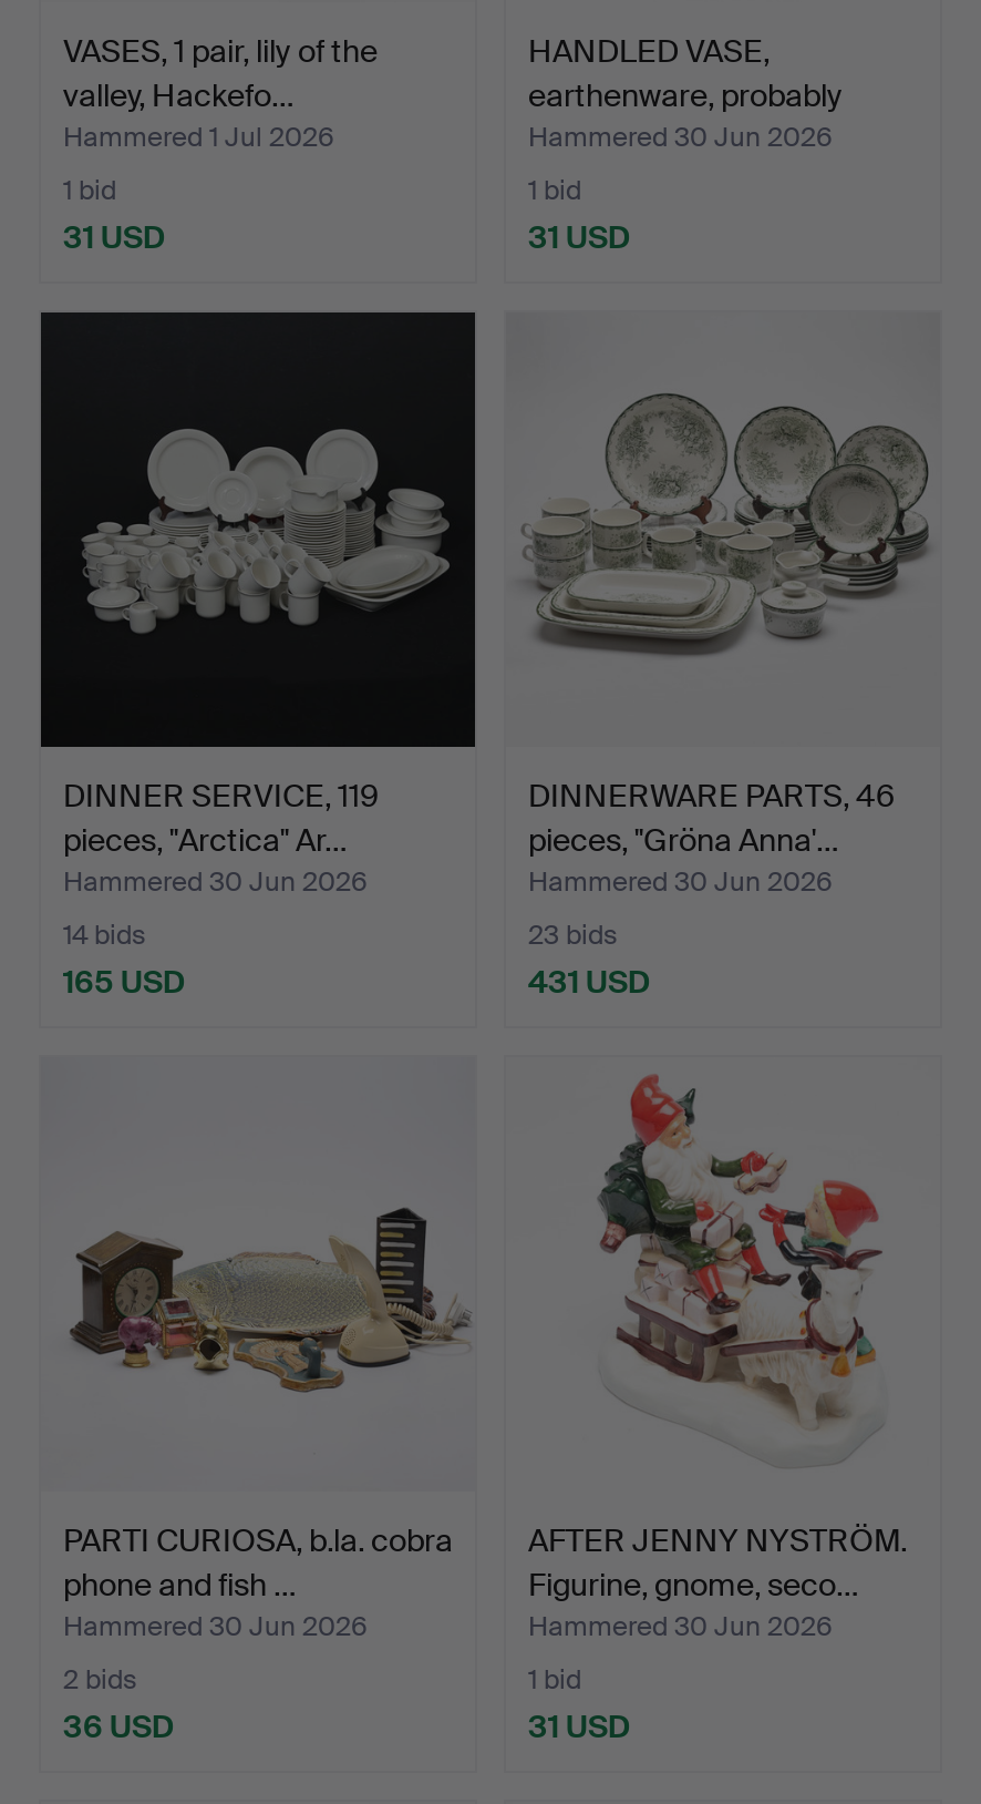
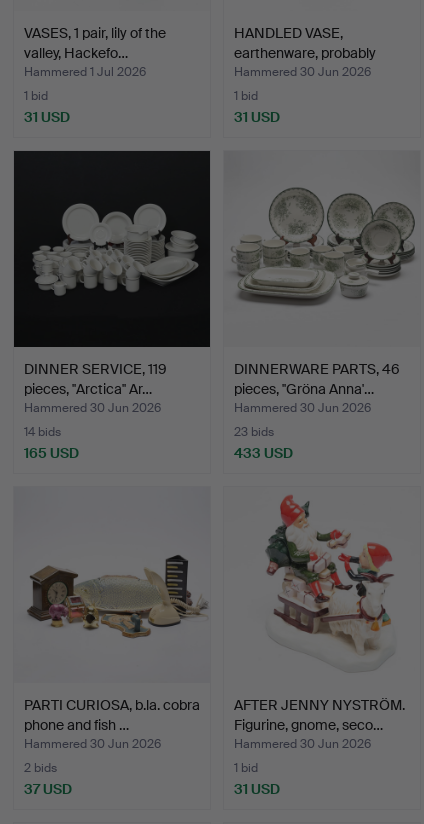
- 431 USD
+ 433 USD

- 36 USD
+ 37 USD
